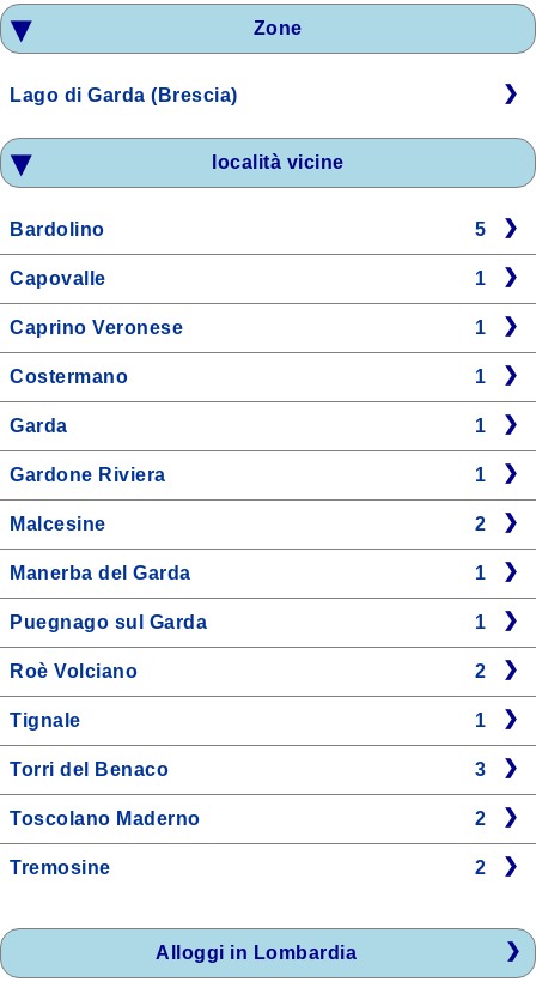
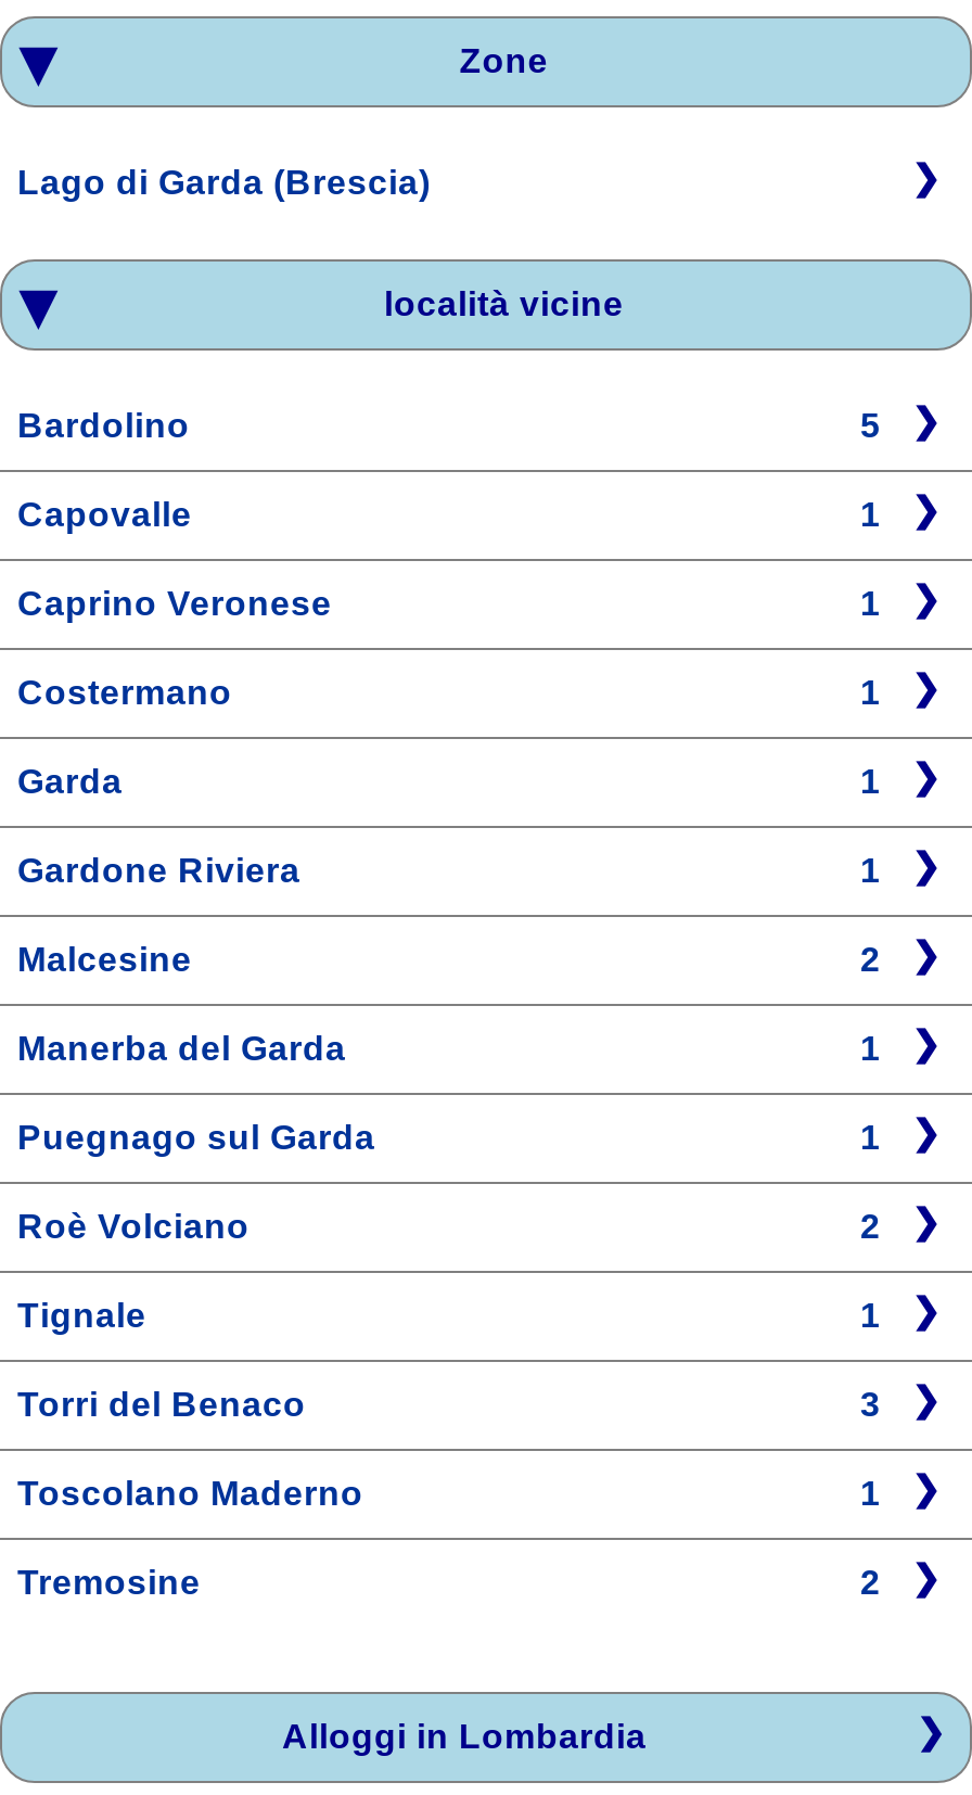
- 2
+ 1
